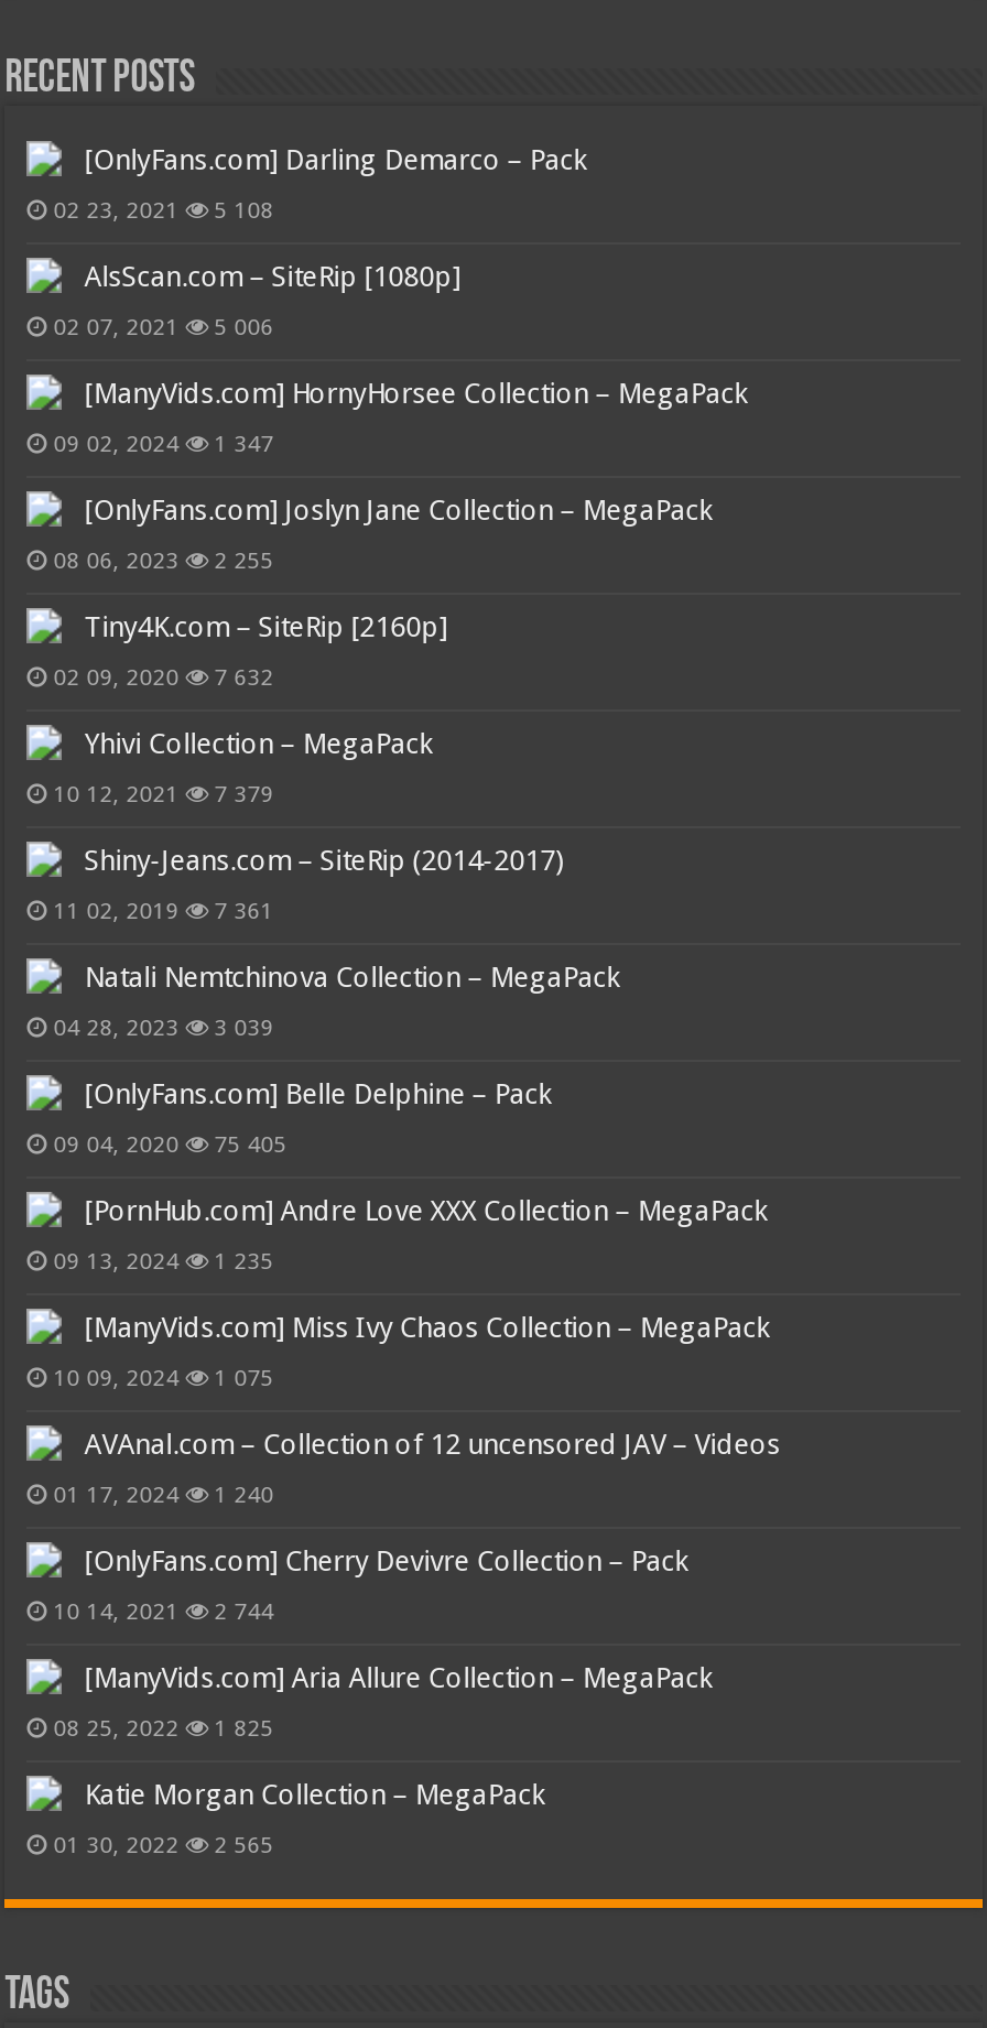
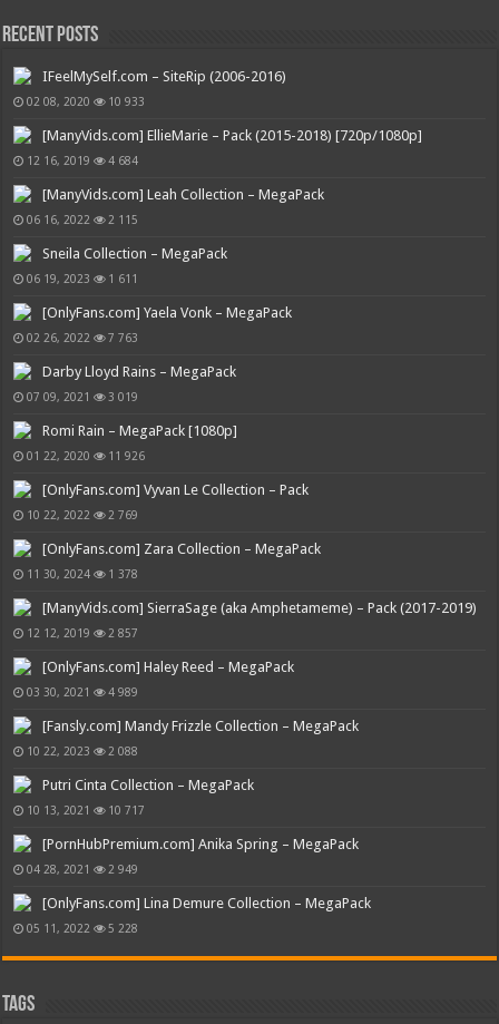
- [OnlyFans.com] Darling Demarco – Pack
+ IFeelMySelf.com – SiteRip (2006-2016)

- 02 23, 2021
- 5 108
+ 02 08, 2020
+ 10 933

- AlsScan.com – SiteRip [1080p]
+ [ManyVids.com] EllieMarie – Pack (2015-2018) [720p/1080p]

- 02 07, 2021
- 5 006
+ 12 16, 2019
+ 4 684

- [ManyVids.com] HornyHorsee Collection – MegaPack
+ [ManyVids.com] Leah Collection – MegaPack

- 09 02, 2024
- 1 347
+ 06 16, 2022
+ 2 115

- [OnlyFans.com] Joslyn Jane Collection – MegaPack
+ Sneila Collection – MegaPack

- 08 06, 2023
- 2 255
+ 06 19, 2023
+ 1 611

- Tiny4K.com – SiteRip [2160p]
+ [OnlyFans.com] Yaela Vonk – MegaPack

- 02 09, 2020
- 7 632
+ 02 26, 2022
+ 7 763

- Yhivi Collection – MegaPack
+ Darby Lloyd Rains – MegaPack

- 10 12, 2021
- 7 379
+ 07 09, 2021
+ 3 019

- Shiny-Jeans.com – SiteRip (2014-2017)
+ Romi Rain – MegaPack [1080p]

- 11 02, 2019
- 7 361
+ 01 22, 2020
+ 11 926

- Natali Nemtchinova Collection – MegaPack
+ [OnlyFans.com] Vyvan Le Collection – Pack

- 04 28, 2023
- 3 039
+ 10 22, 2022
+ 2 769

- [OnlyFans.com] Belle Delphine – Pack
+ [OnlyFans.com] Zara Collection – MegaPack

- 09 04, 2020
- 75 405
+ 11 30, 2024
+ 1 378

- [PornHub.com] Andre Love XXX Collection – MegaPack
+ [ManyVids.com] SierraSage (aka Amphetameme) – Pack (2017-2019)

- 09 13, 2024
- 1 235
+ 12 12, 2019
+ 2 857

- [ManyVids.com] Miss Ivy Chaos Collection – MegaPack
+ [OnlyFans.com] Haley Reed – MegaPack

- 10 09, 2024
- 1 075
+ 03 30, 2021
+ 4 989

- AVAnal.com – Collection of 12 uncensored JAV – Videos
+ [Fansly.com] Mandy Frizzle Collection – MegaPack

- 01 17, 2024
- 1 240
+ 10 22, 2023
+ 2 088

- [OnlyFans.com] Cherry Devivre Collection – Pack
+ Putri Cinta Collection – MegaPack

- 10 14, 2021
- 2 744
+ 10 13, 2021
+ 10 717

- [ManyVids.com] Aria Allure Collection – MegaPack
+ [PornHubPremium.com] Anika Spring – MegaPack

- 08 25, 2022
- 1 825
+ 04 28, 2021
+ 2 949

- Katie Morgan Collection – MegaPack
+ [OnlyFans.com] Lina Demure Collection – MegaPack

- 01 30, 2022
- 2 565
+ 05 11, 2022
+ 5 228
